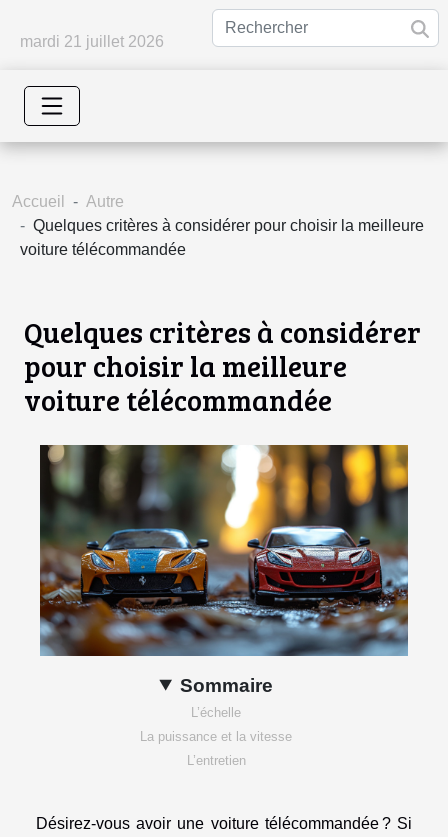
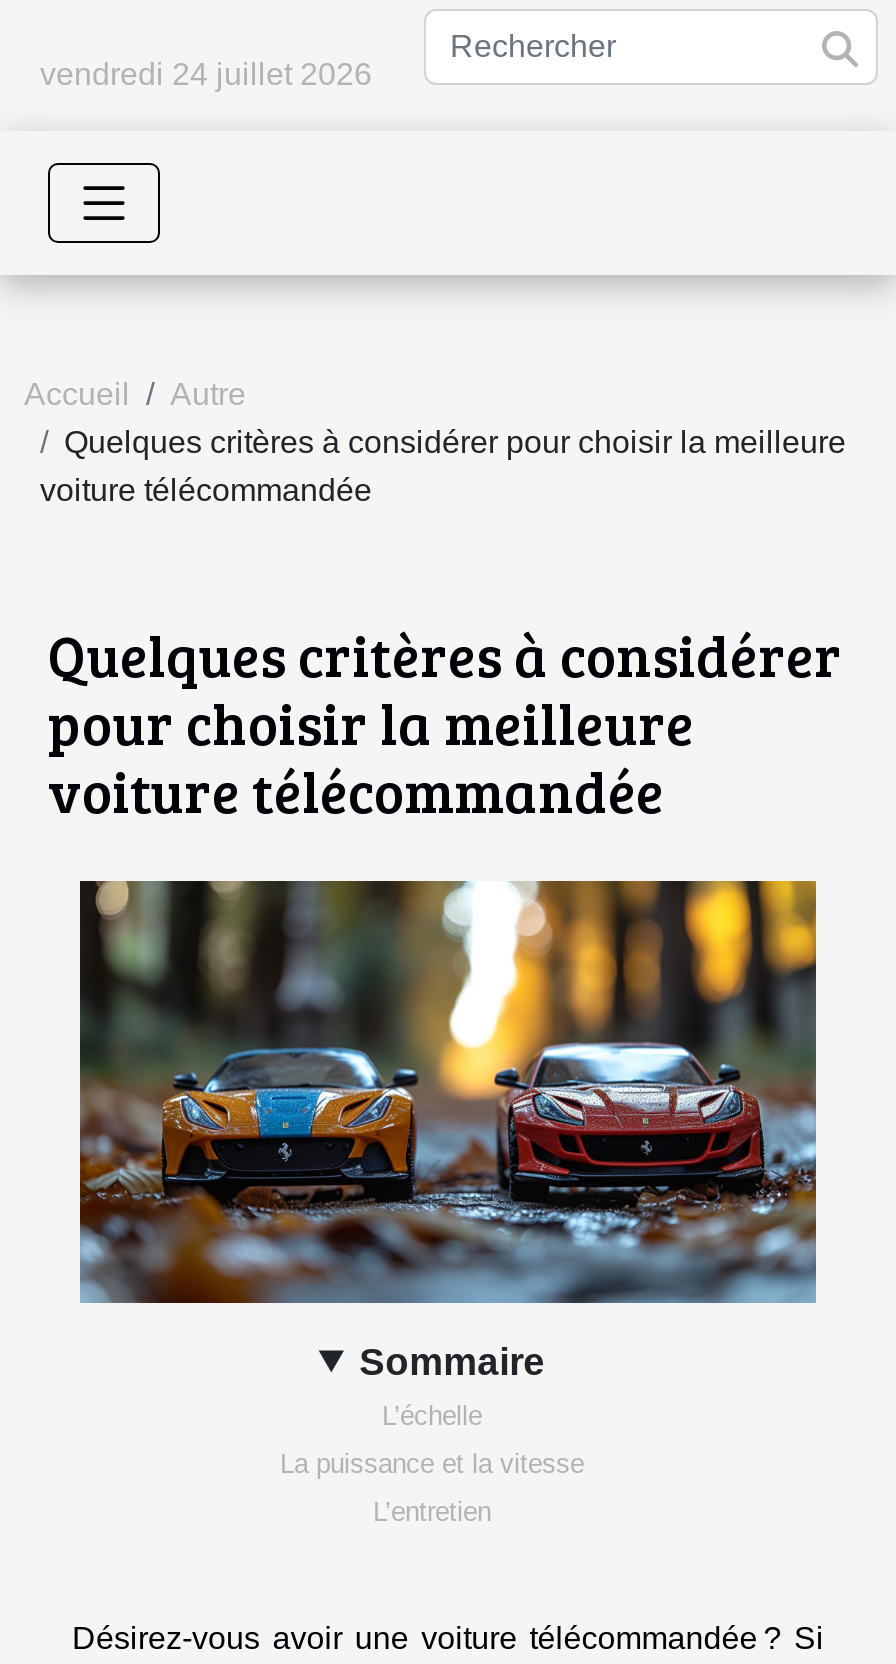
- mardi 21 juillet 2026
+ vendredi 24 juillet 2026
